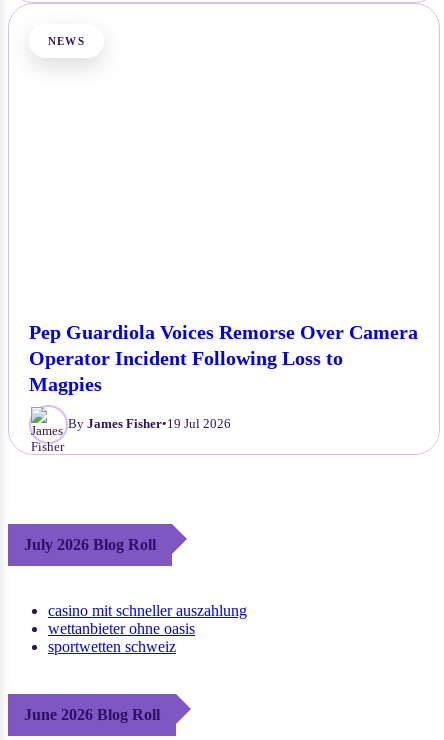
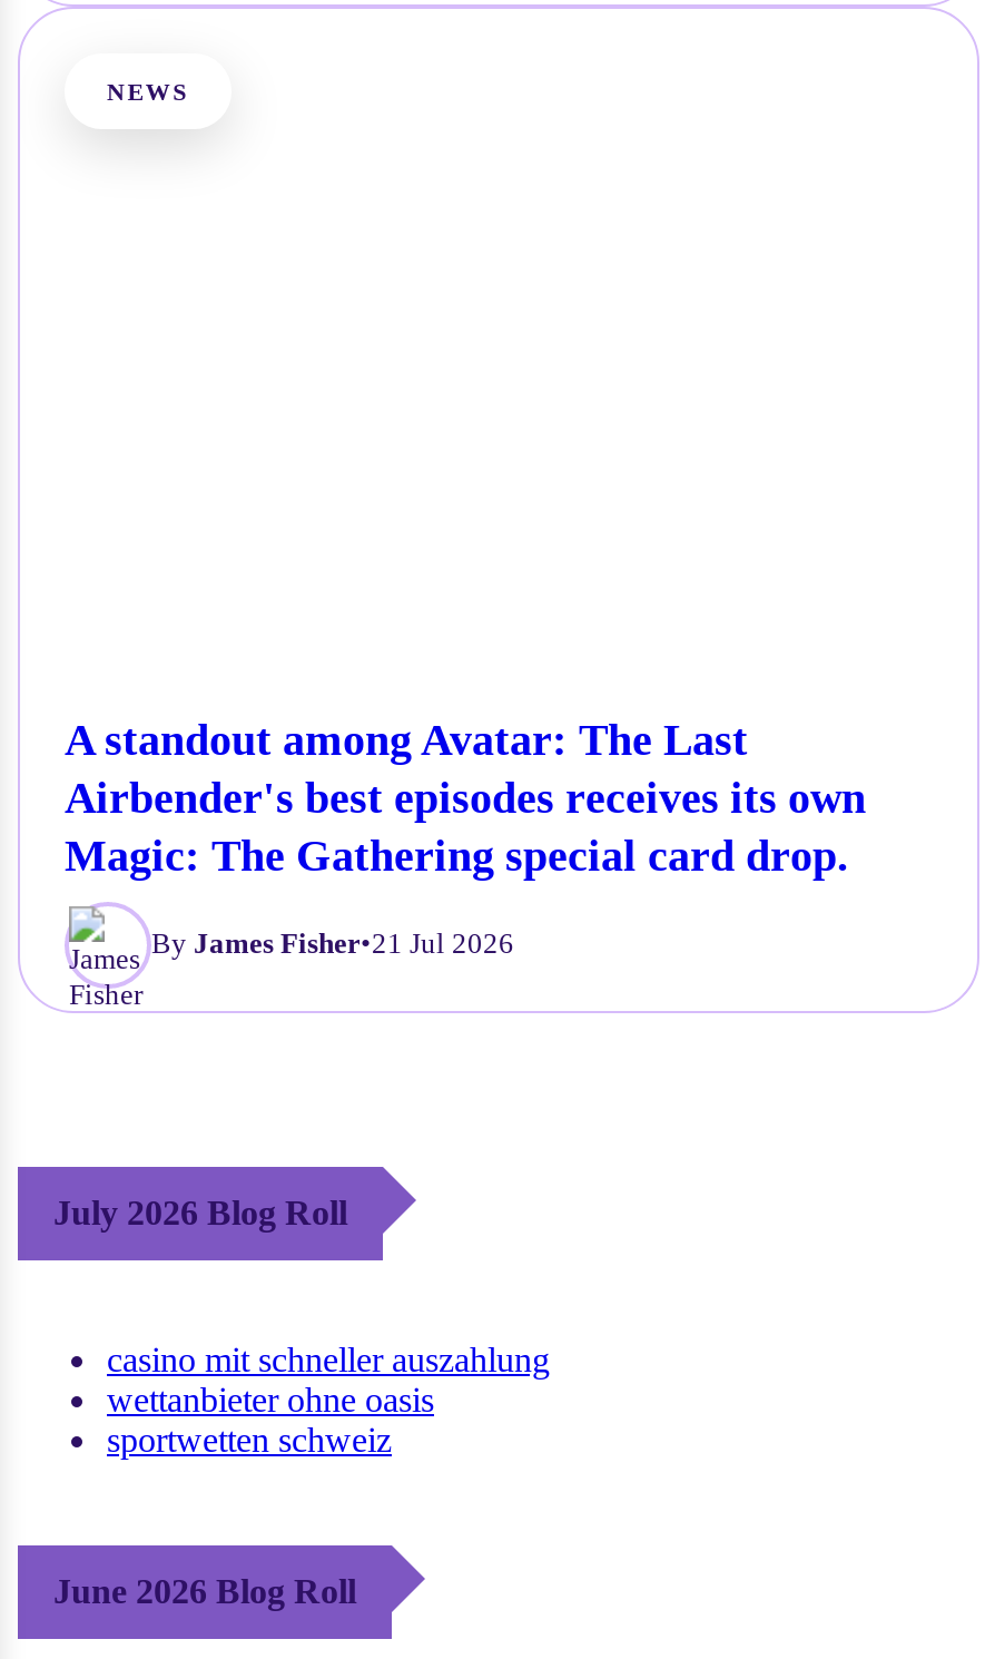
- Pep Guardiola Voices Remorse Over Camera
- Operator Incident Following Loss to
- Magpies
+ A standout among Avatar: The Last
+ Airbender's best episodes receives its own
+ Magic: The Gathering special card drop.

- By James Fisher•19 Jul 2026
+ By James Fisher•21 Jul 2026
